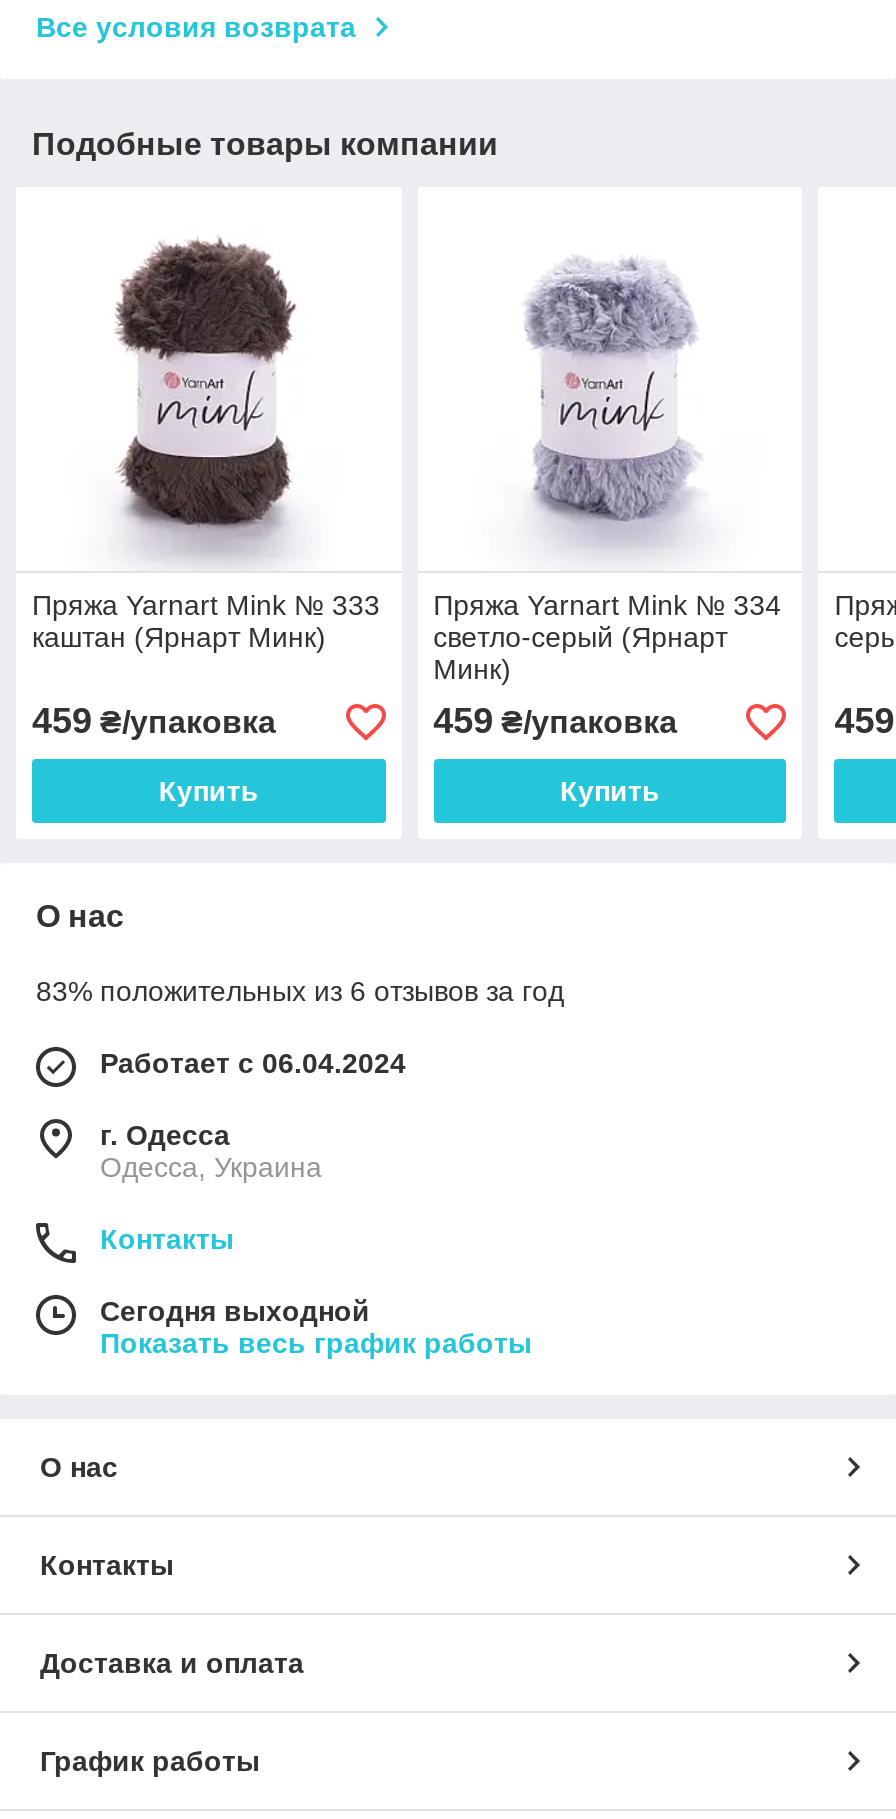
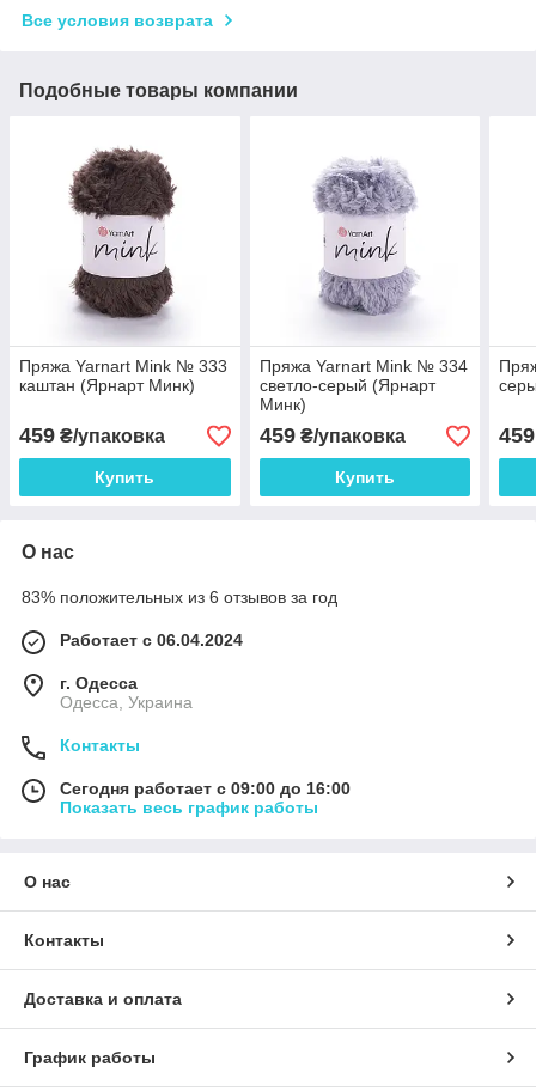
- Сегодня выходной
+ Сегодня работает с 09:00 до 16:00
